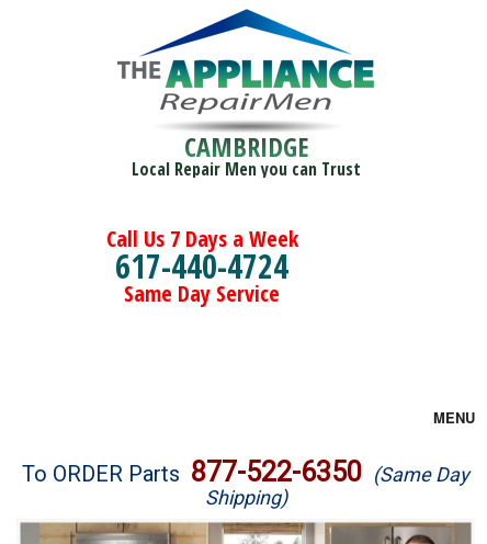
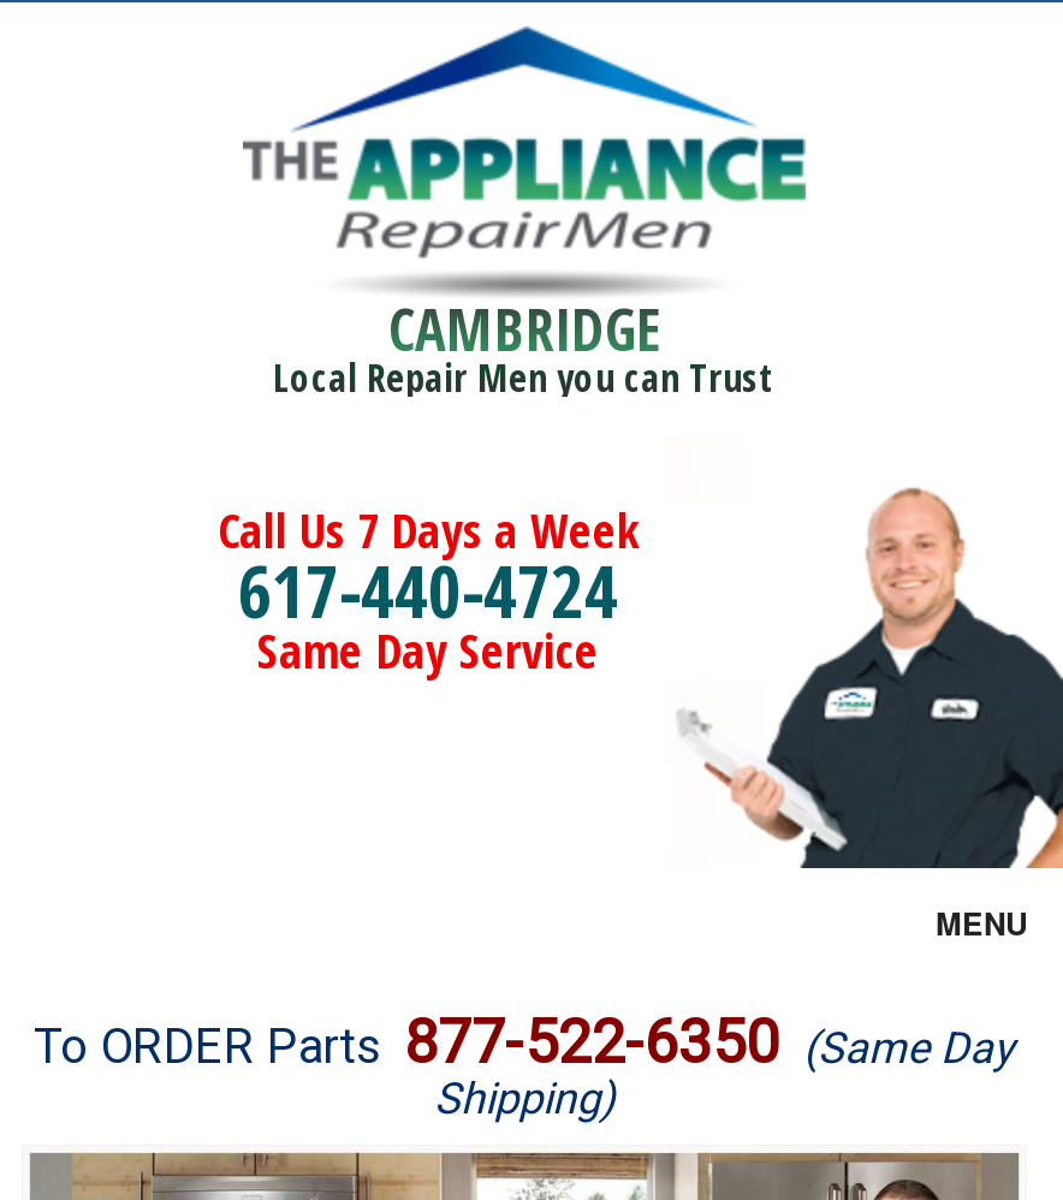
+ [image]
